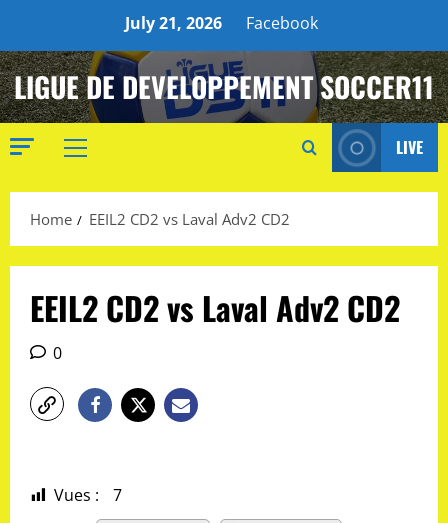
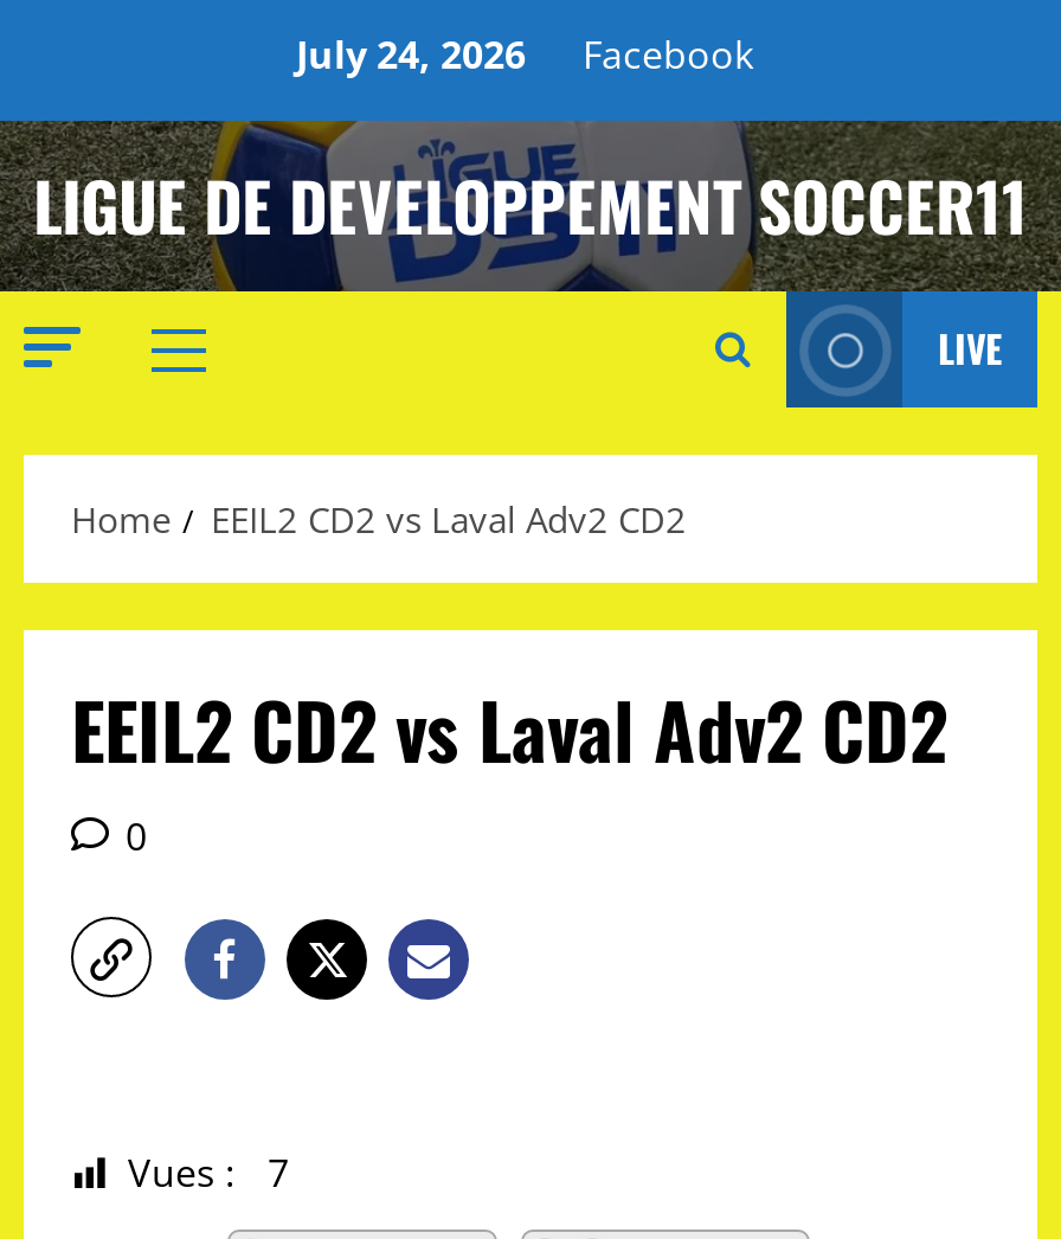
- July 21, 2026 Facebook
+ July 24, 2026 Facebook
